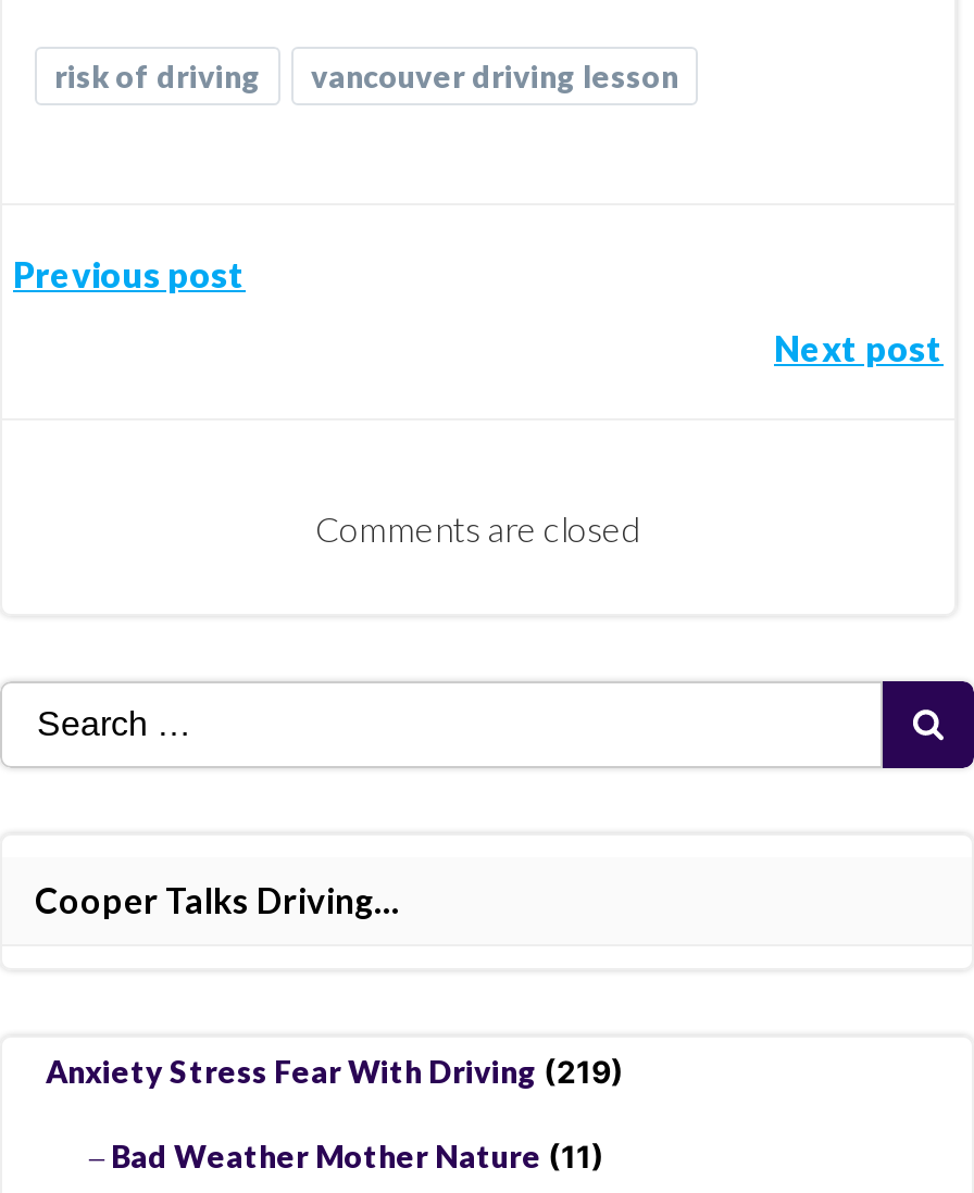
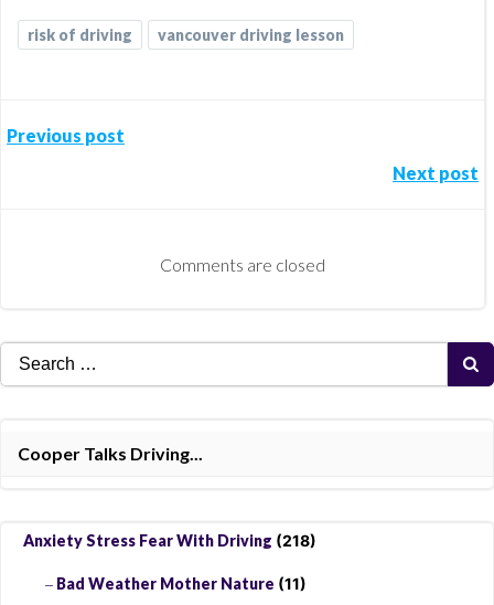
- Anxiety Stress Fear With Driving (219)
+ Anxiety Stress Fear With Driving (218)
